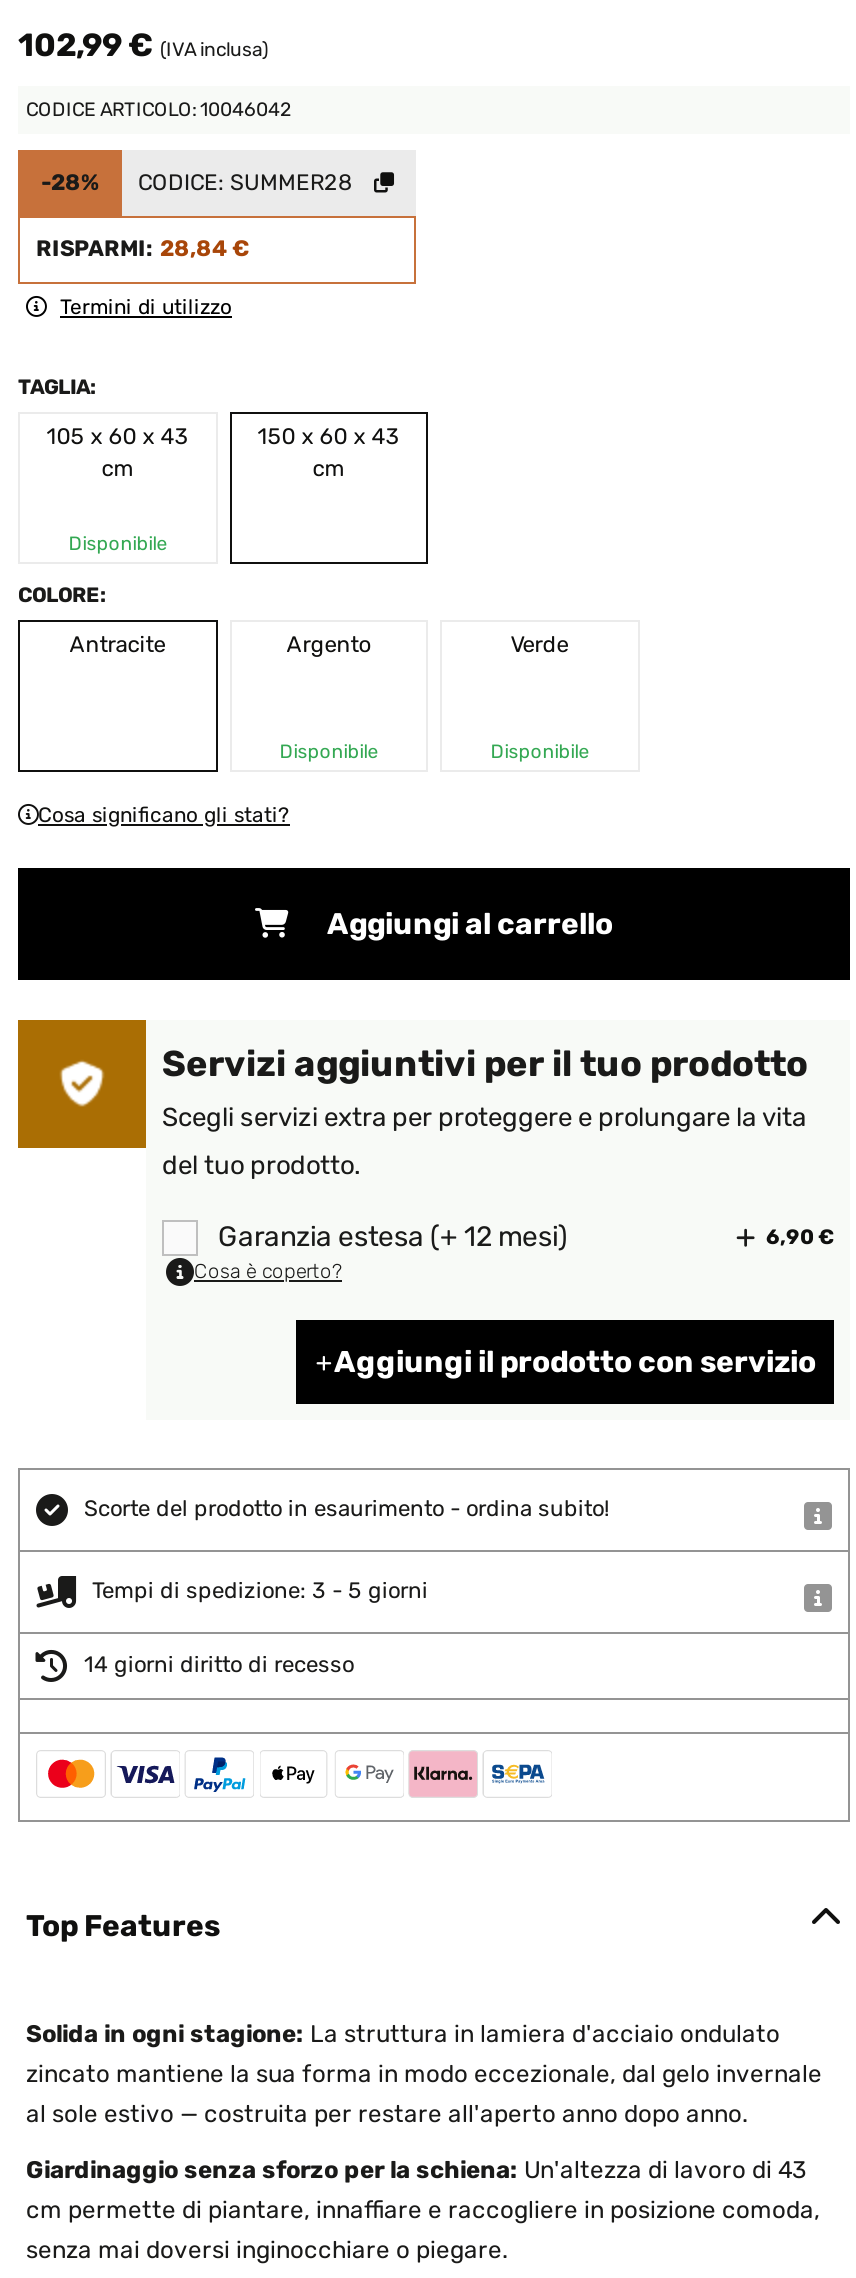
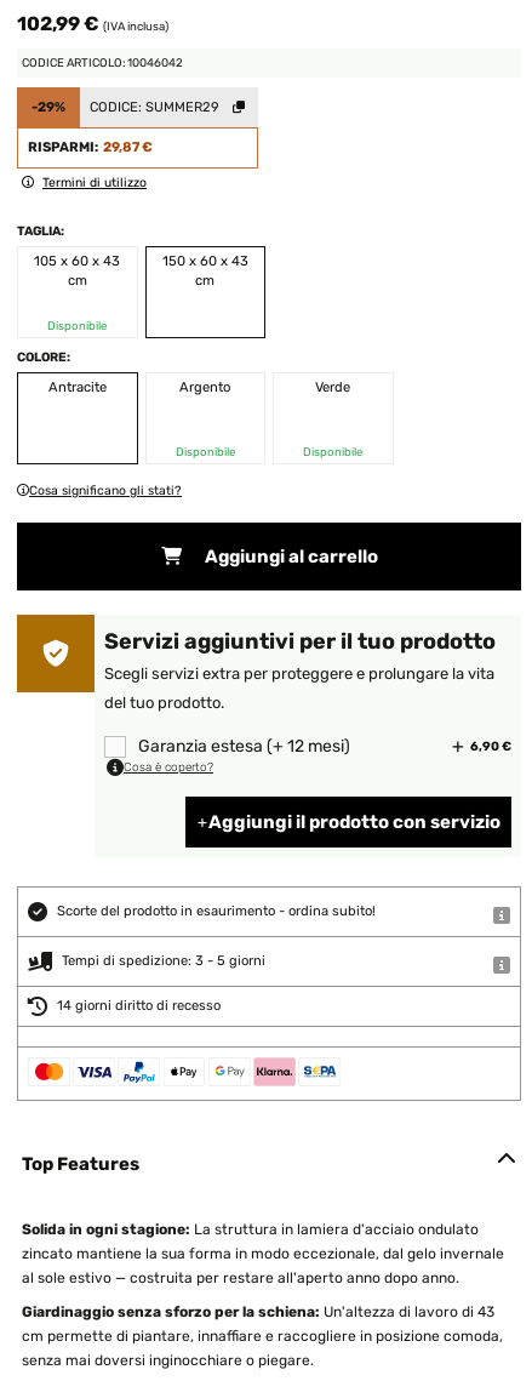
- -28%
+ -29%

- CODICE: SUMMER28
+ CODICE: SUMMER29

- RISPARMI: 28,84 €
+ RISPARMI: 29,87 €
